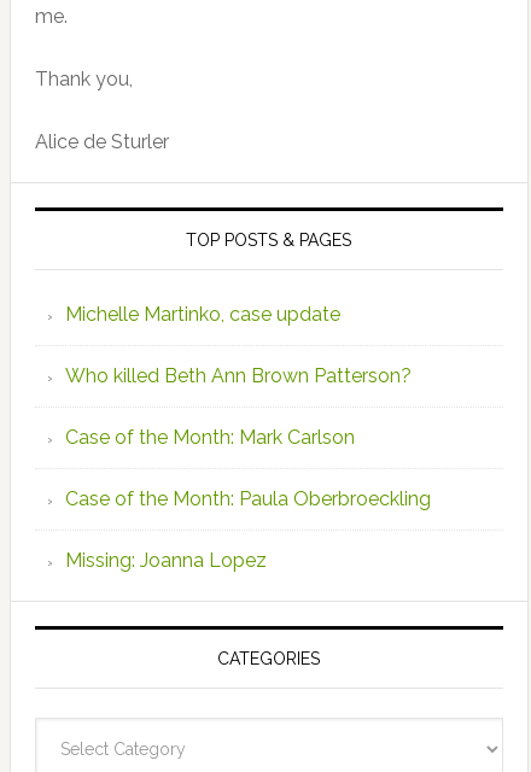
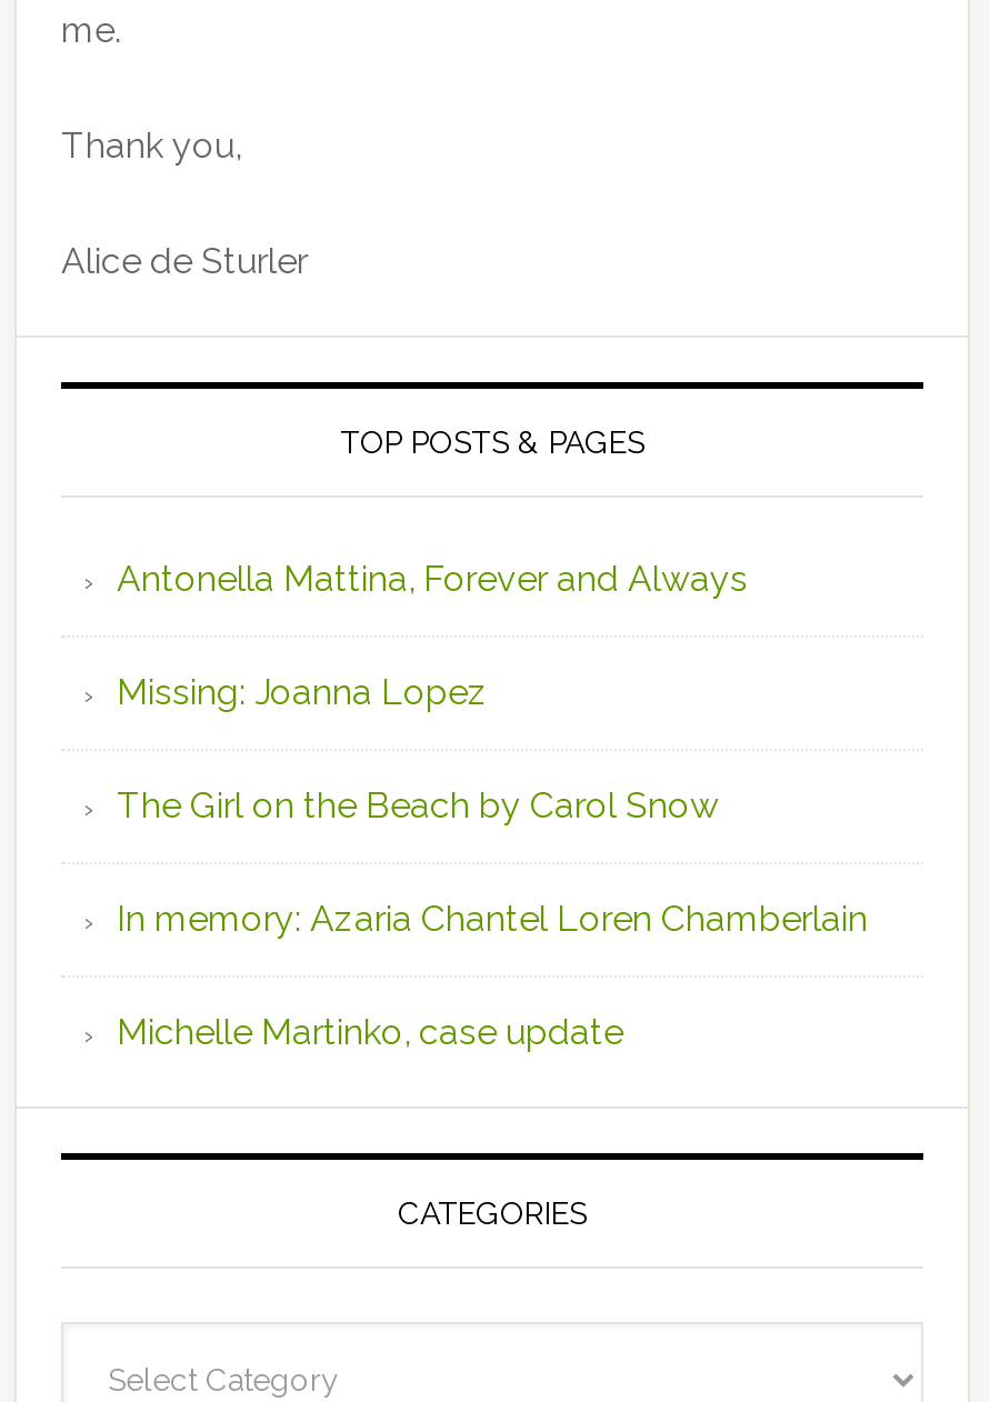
+ Antonella Mattina, Forever and Always
+ The Girl on the Beach by Carol Snow
+ In memory: Azaria Chantel Loren Chamberlain

moved down: Michelle Martinko, case update

- Who killed Beth Ann Brown Patterson?
- Case of the Month: Mark Carlson
- Case of the Month: Paula Oberbroeckling

moved up: Missing: Joanna Lopez
